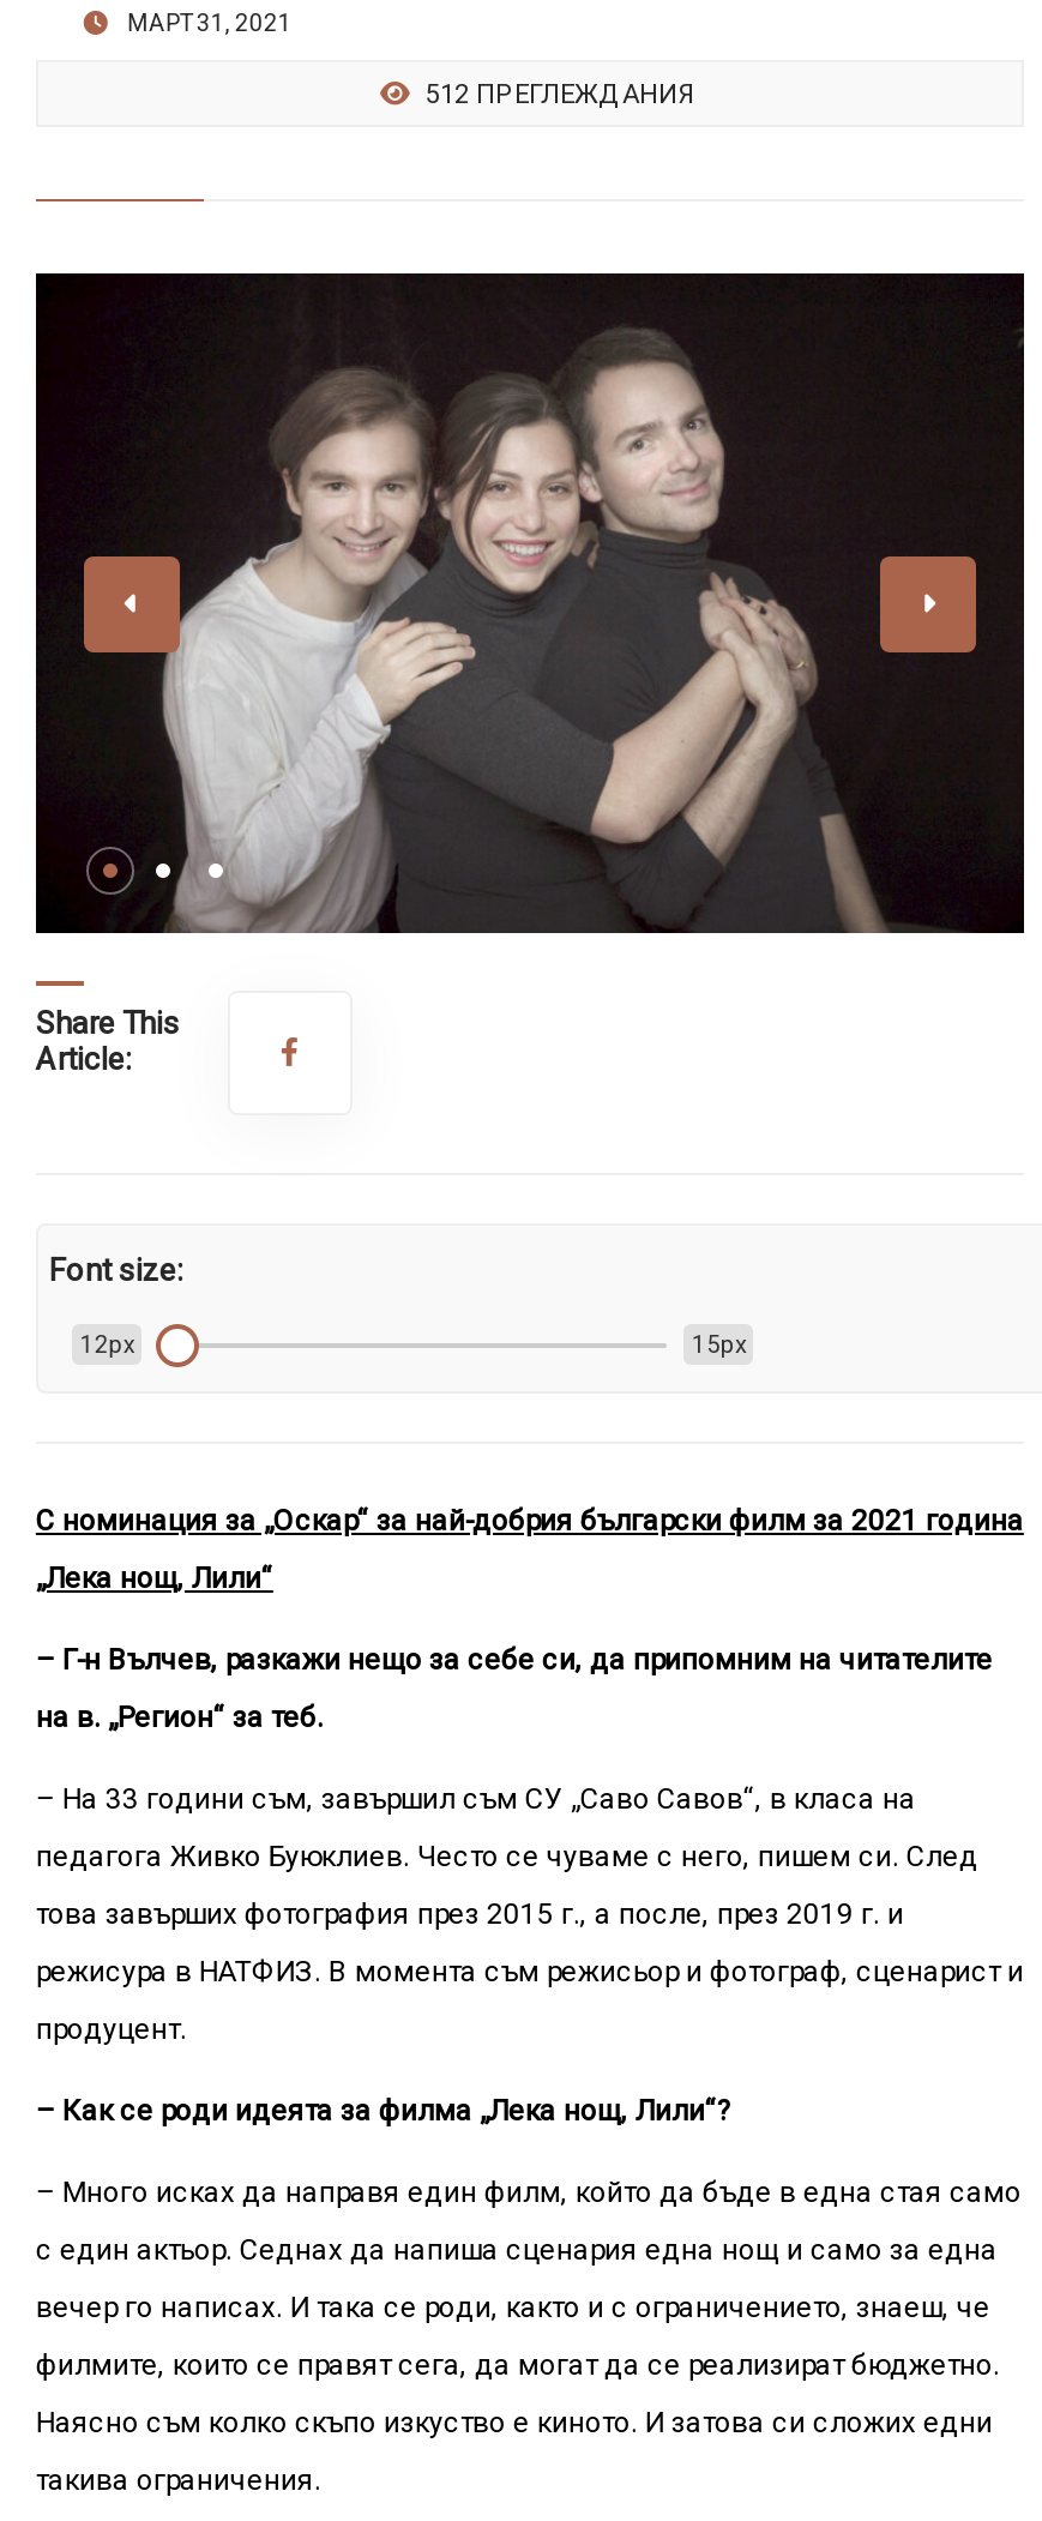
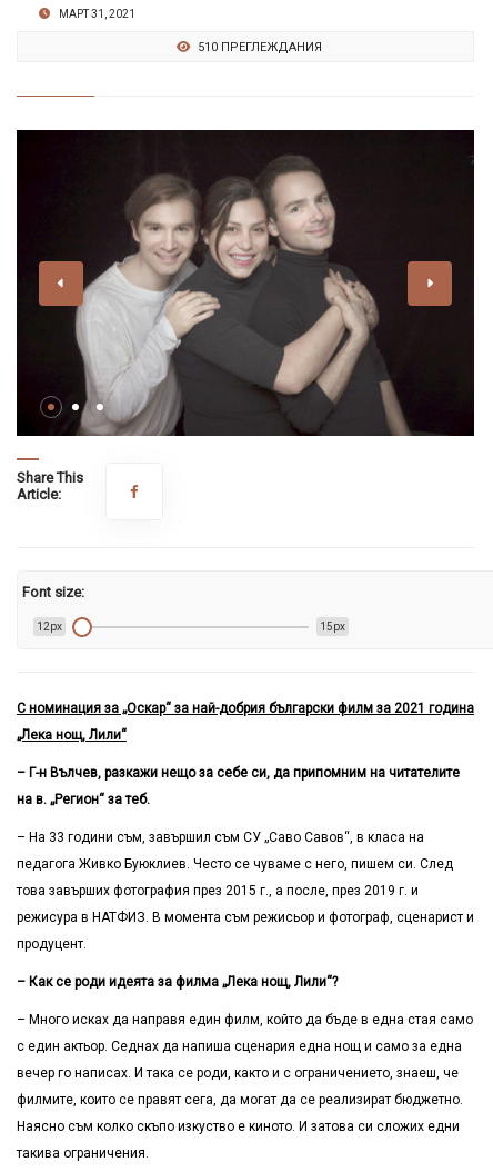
- 512 ПРЕГЛЕЖДАНИЯ
+ 510 ПРЕГЛЕЖДАНИЯ
